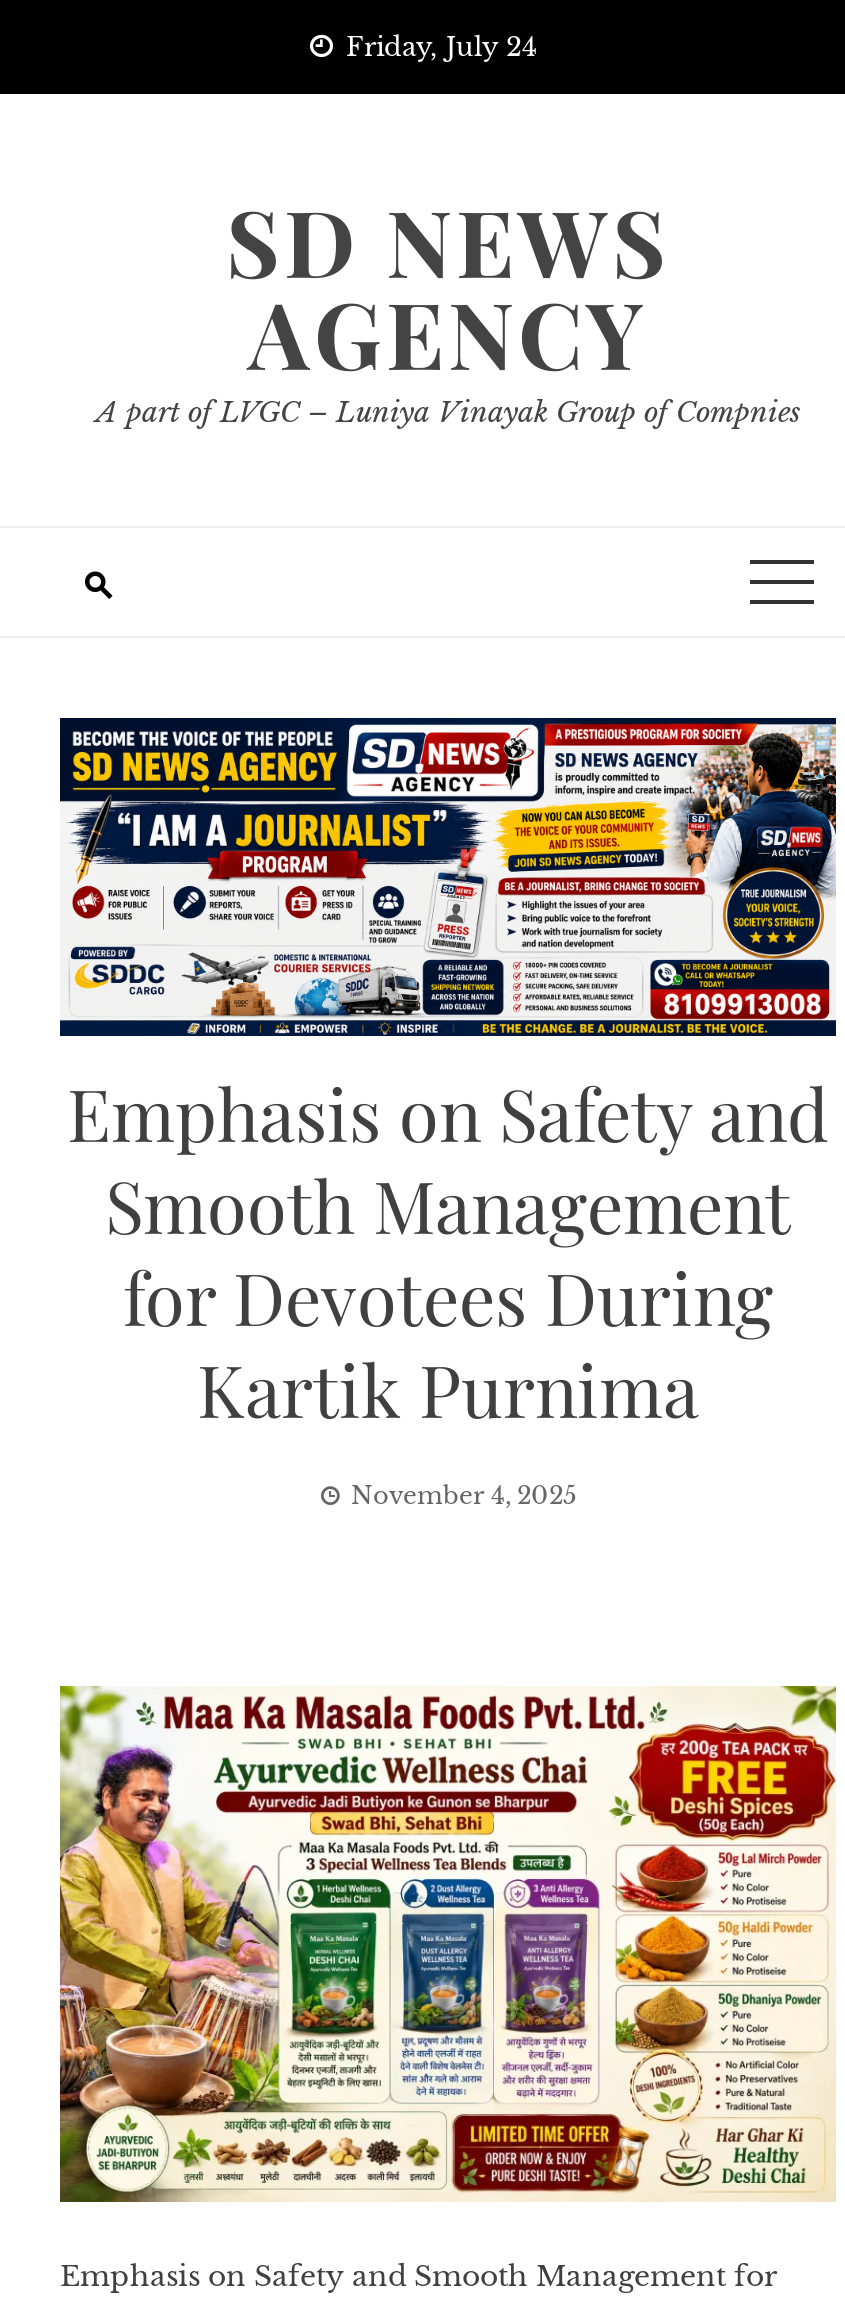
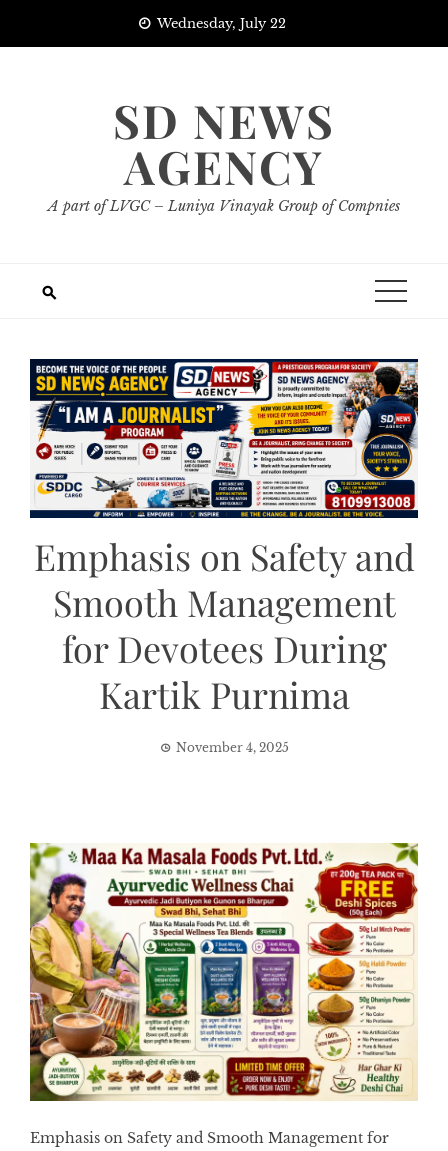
- Friday, July 24
+ Wednesday, July 22
